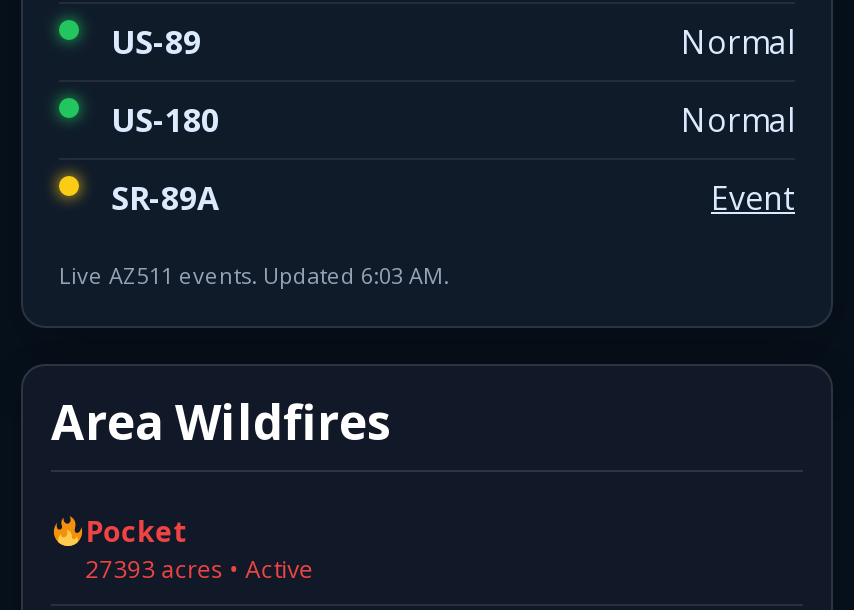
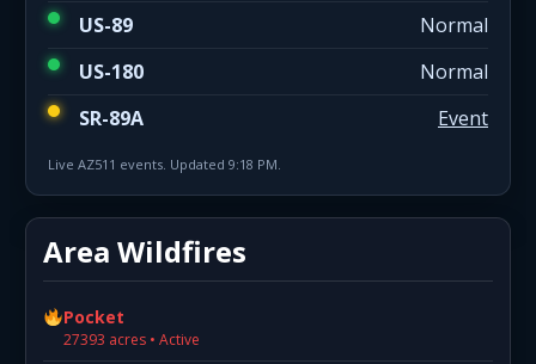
- Live AZ511 events. Updated 6:03 AM.
+ Live AZ511 events. Updated 9:18 PM.
